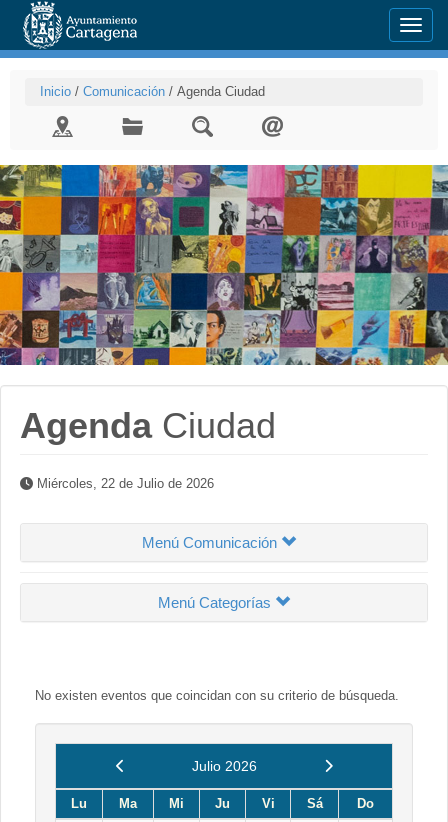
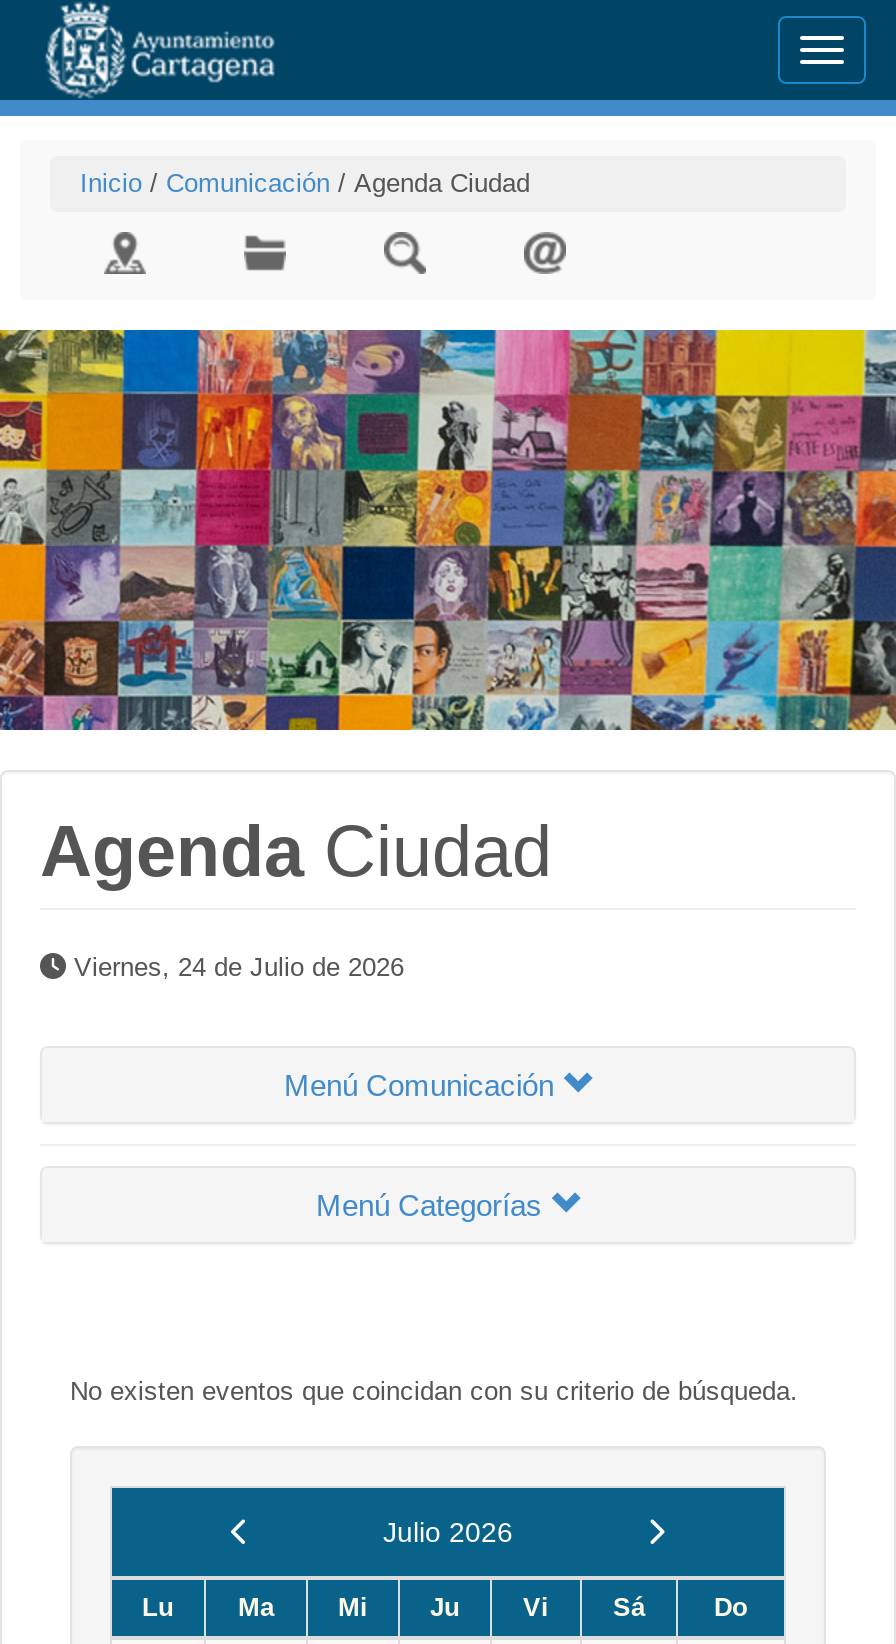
- Miércoles, 22 de Julio de 2026
+ Viernes, 24 de Julio de 2026
